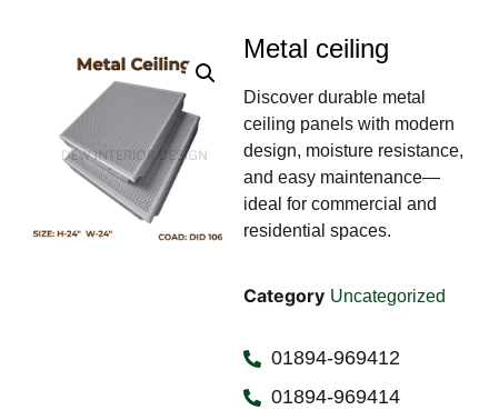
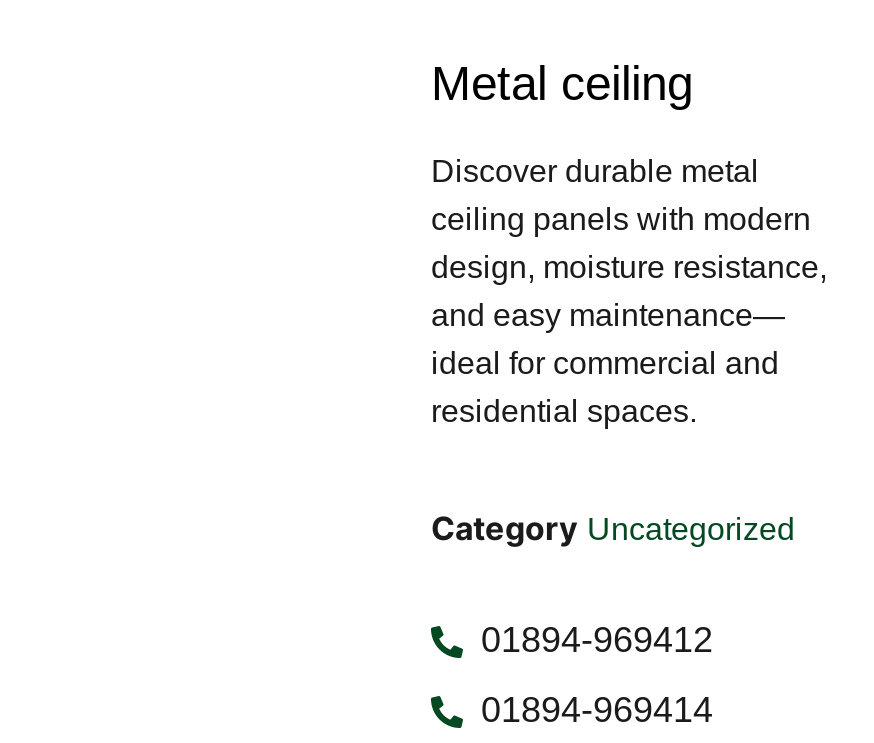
- [image]
